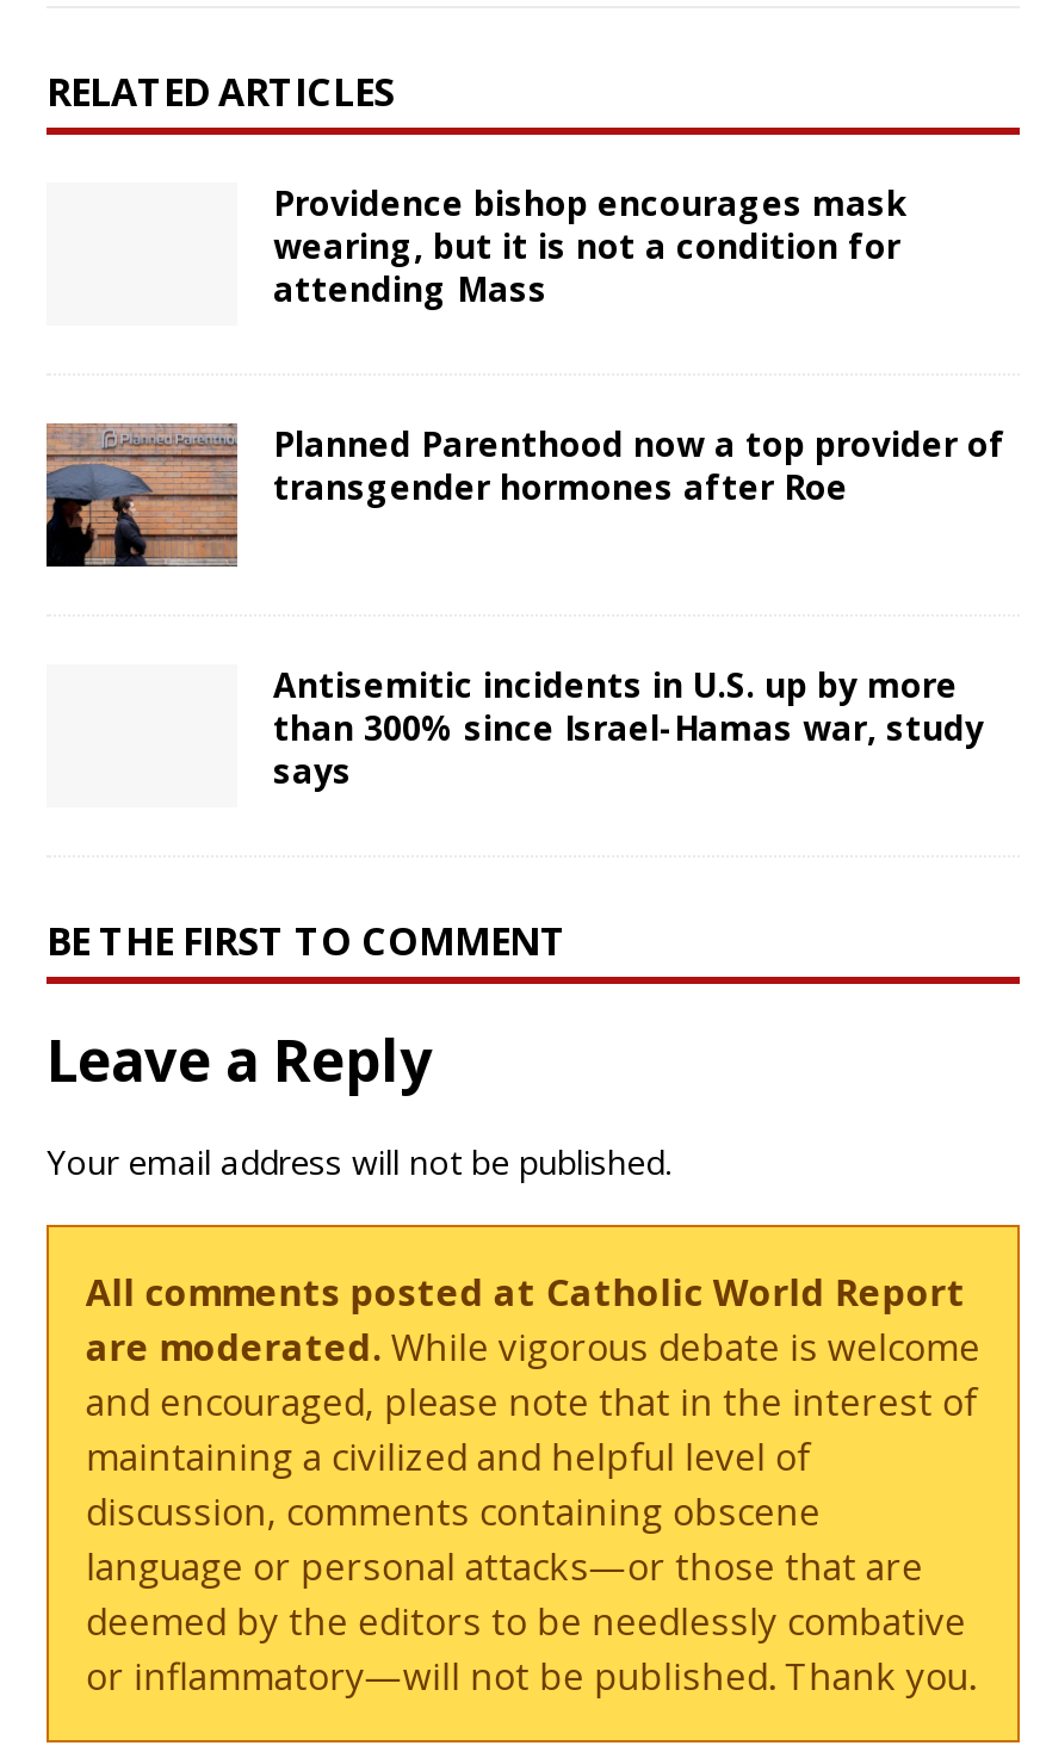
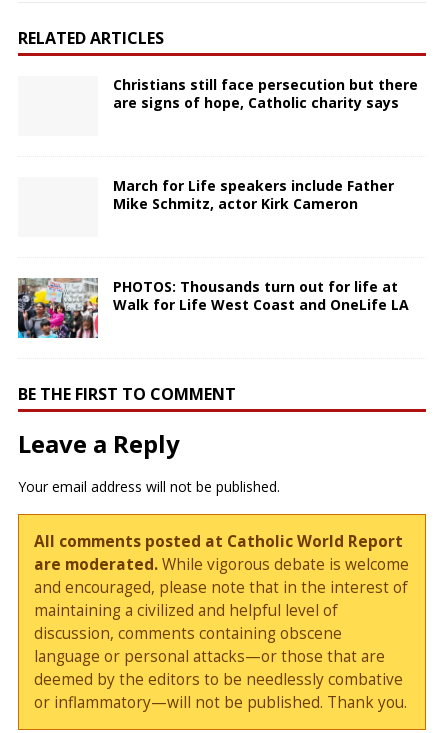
+ [image]

- Providence bishop encourages mask
- wearing, but it is not a condition for
- attending Mass
+ Christians still face persecution but there
+ are signs of hope, Catholic charity says

- [image]

- Planned Parenthood now a top provider of
- transgender hormones after Roe
+ March for Life speakers include Father
+ Mike Schmitz, actor Kirk Cameron

- Antisemitic incidents in U.S. up by more
- than 300% since Israel-Hamas war, study
- says
+ PHOTOS: Thousands turn out for life at
+ Walk for Life West Coast and OneLife LA
